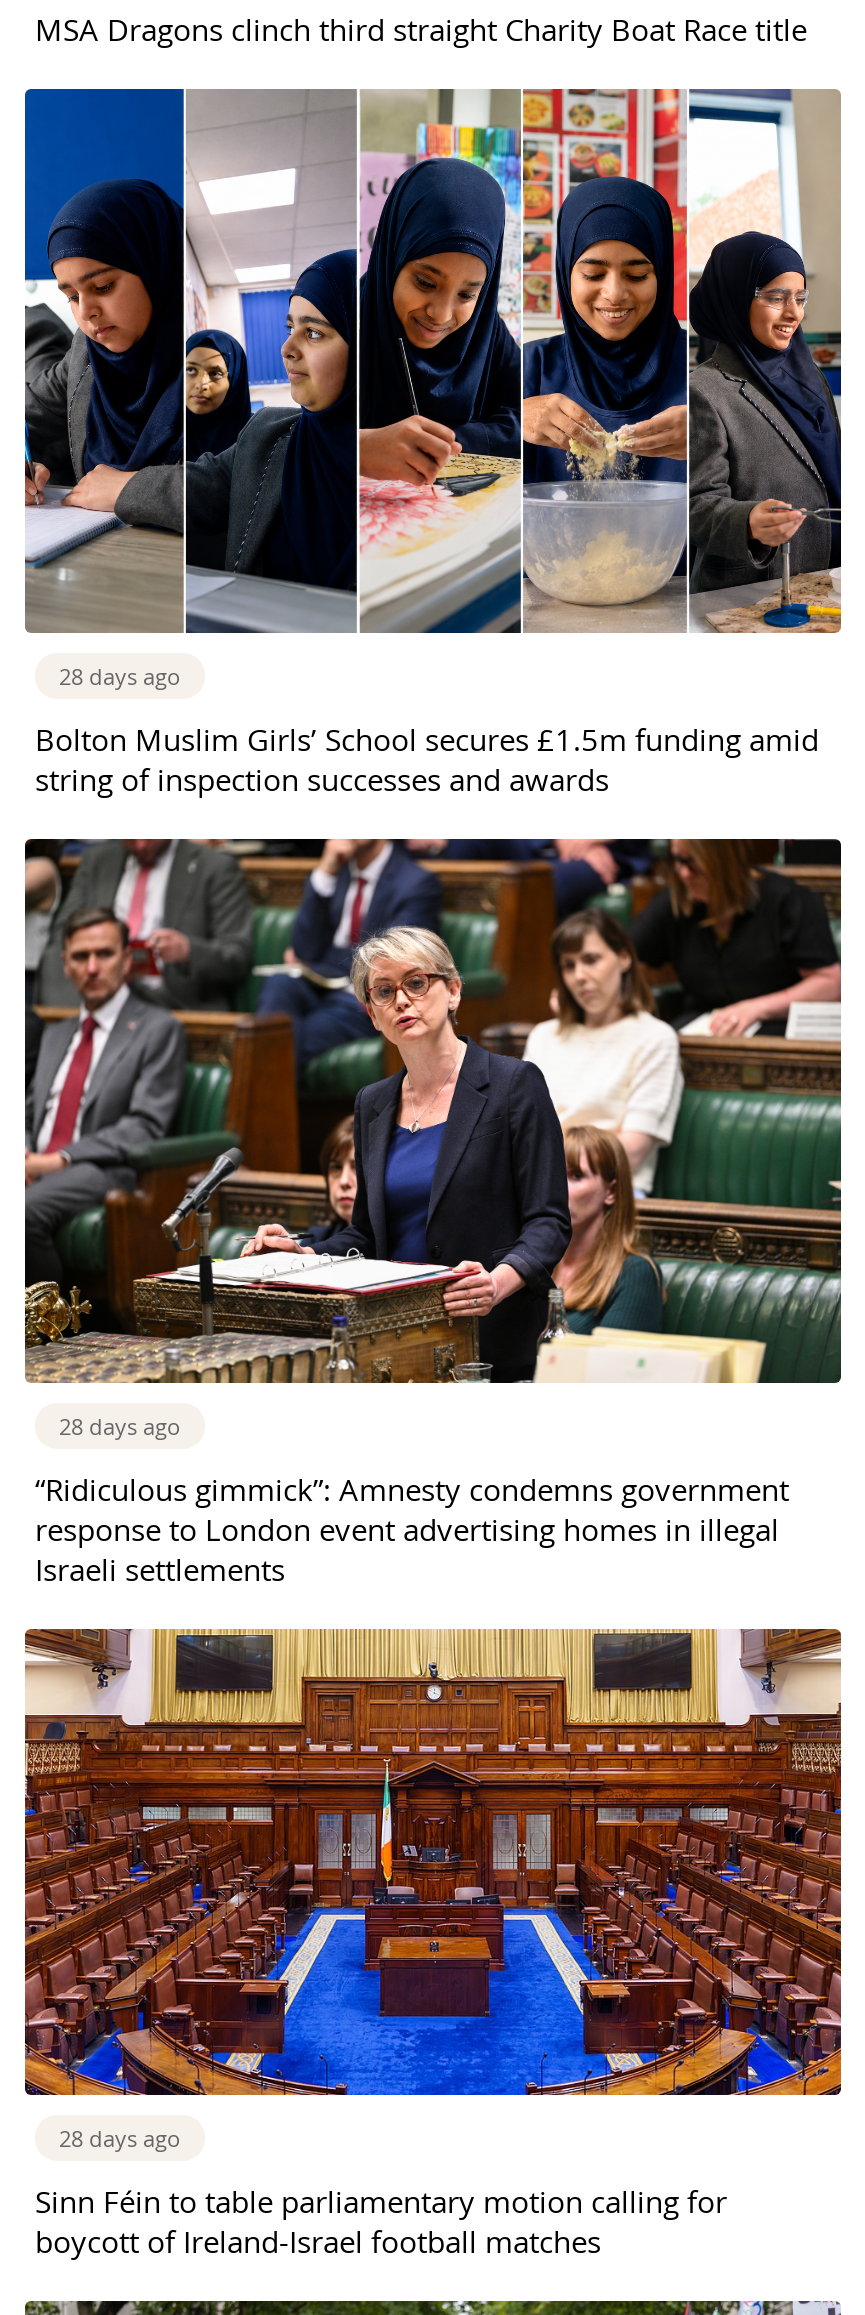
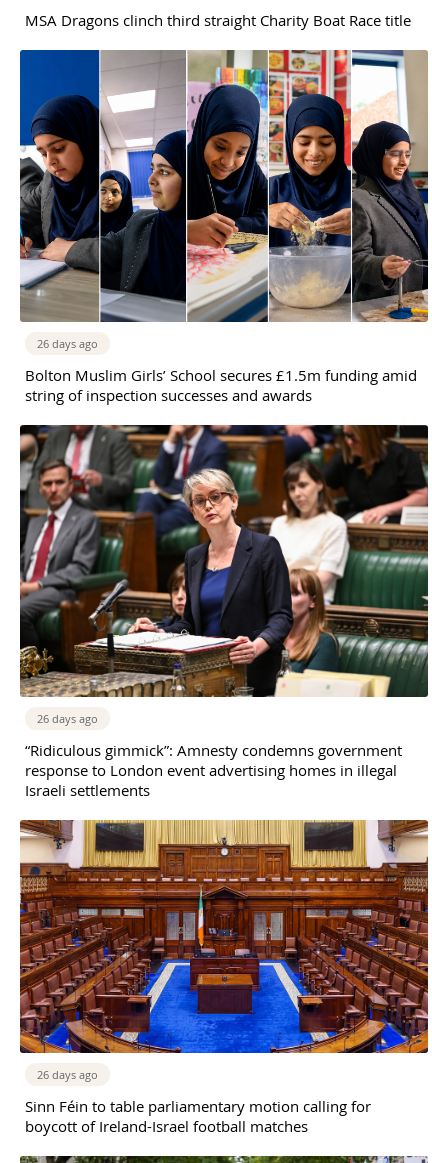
- 28 days ago
+ 26 days ago

- 28 days ago
+ 26 days ago

- 28 days ago
+ 26 days ago
